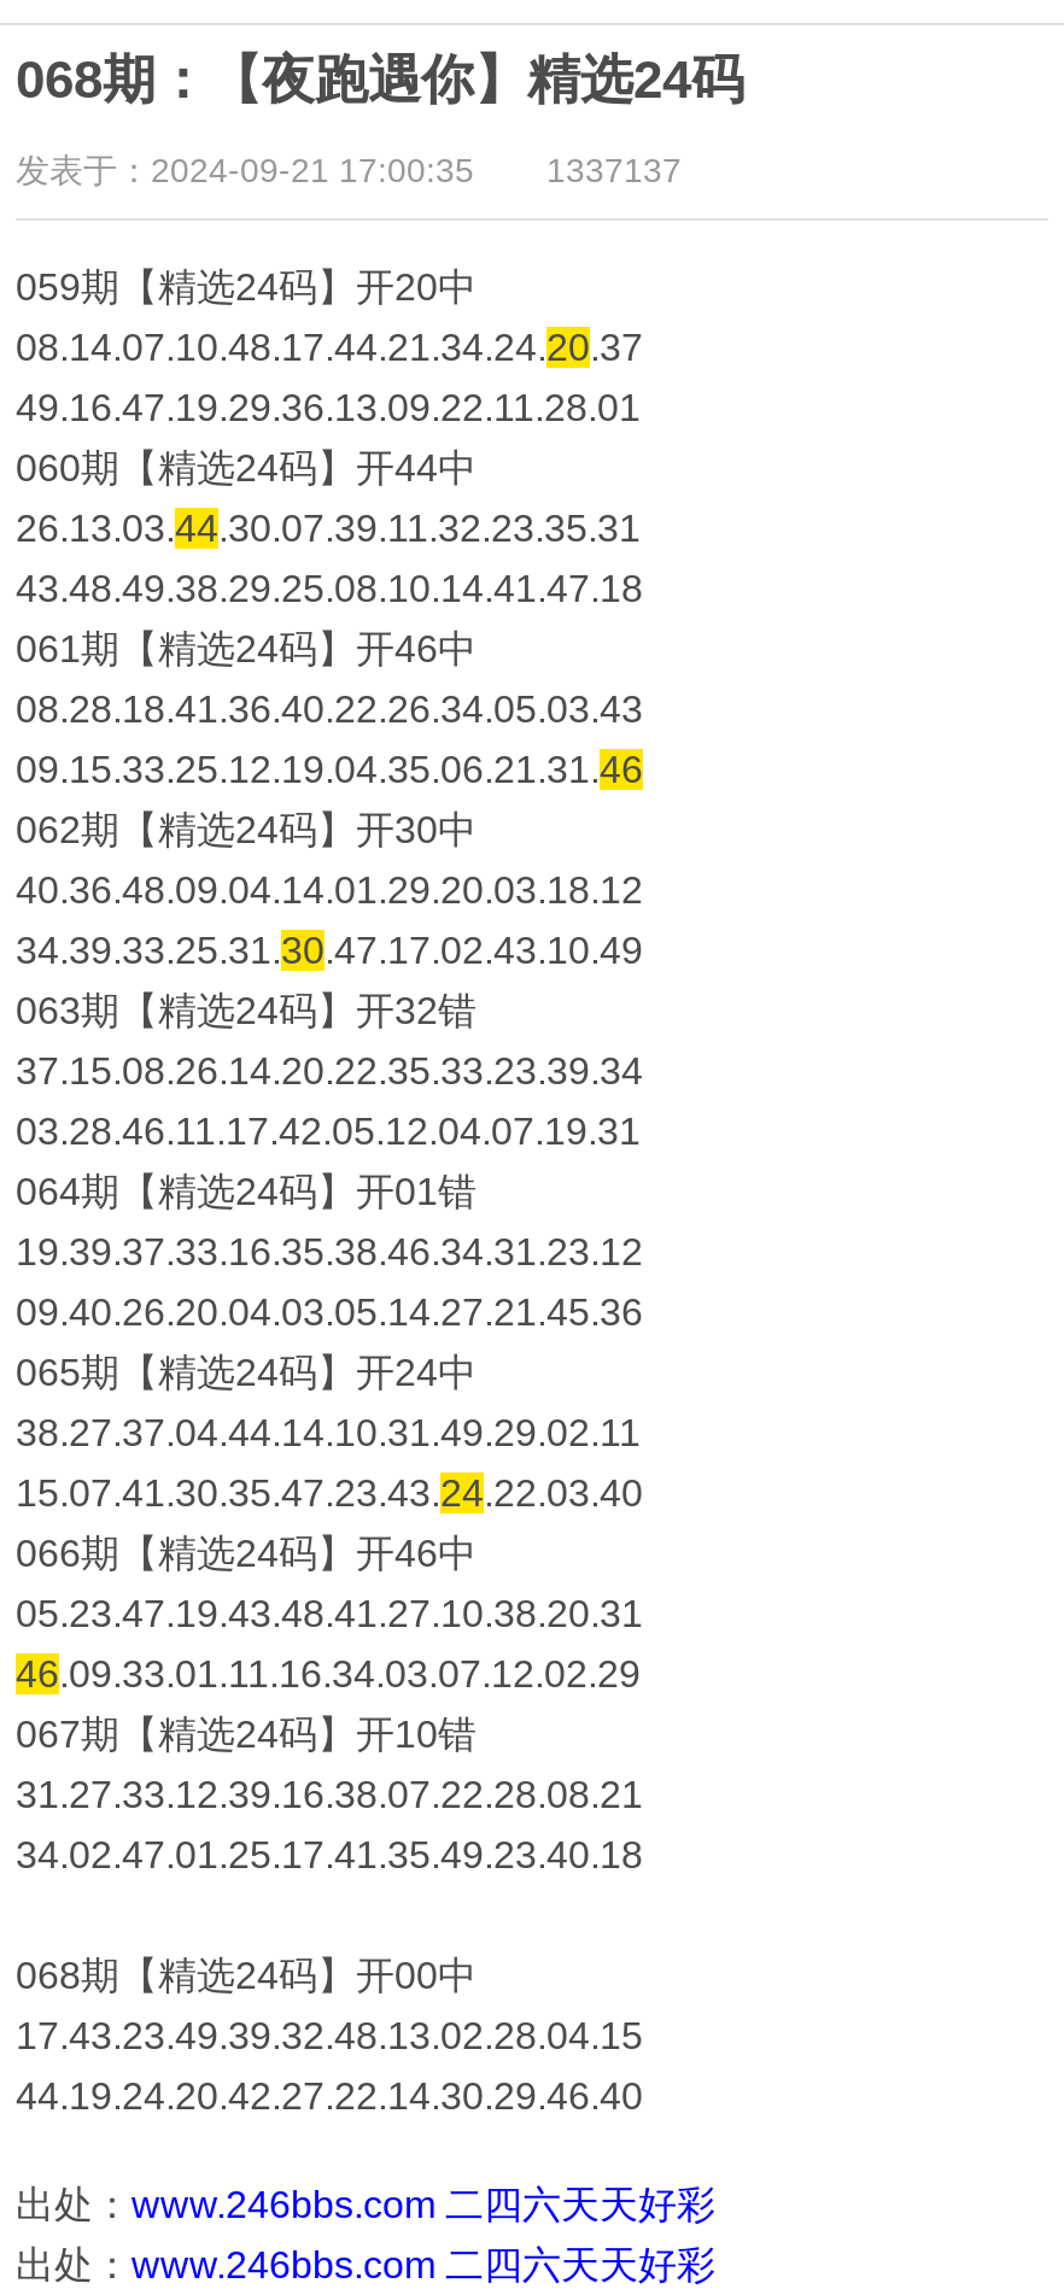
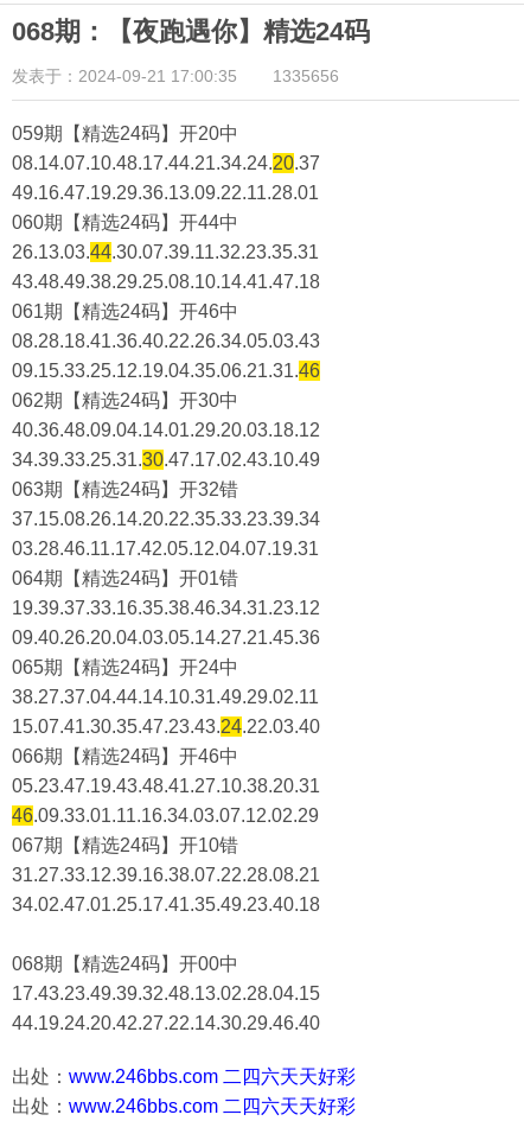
- 发表于：2024-09-21 17:00:35 1337137
+ 发表于：2024-09-21 17:00:35 1335656
